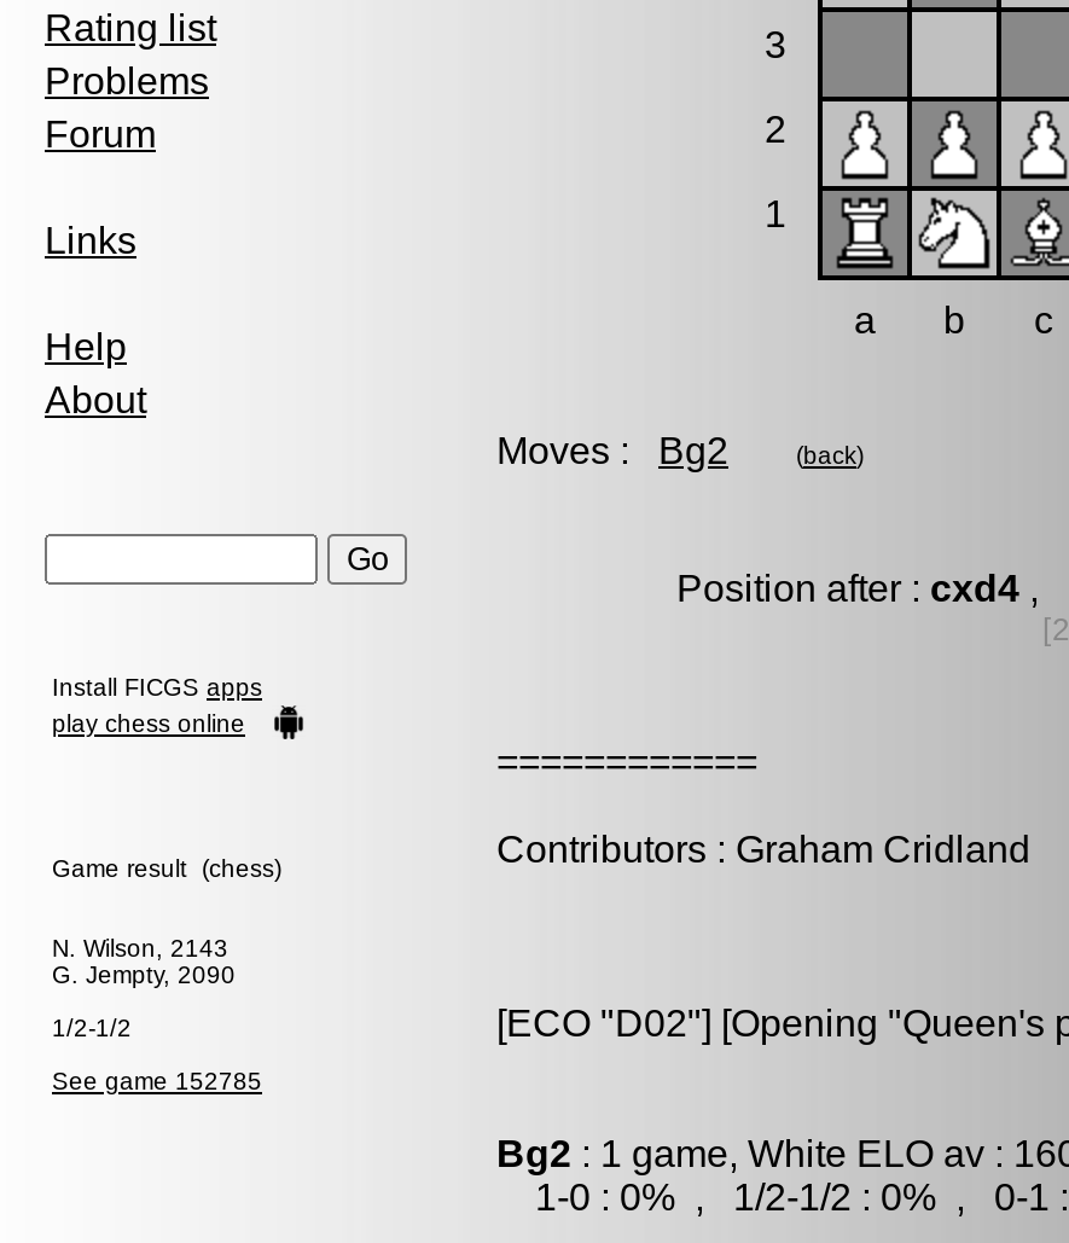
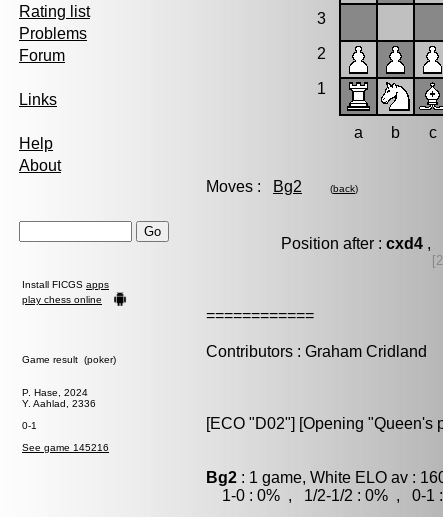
- Game result (chess)
+ Game result (poker)

- N. Wilson, 2143
- G. Jempty, 2090
+ P. Hase, 2024
+ Y. Aahlad, 2336

- 1/2-1/2
+ 0-1

- See game 152785
+ See game 145216
